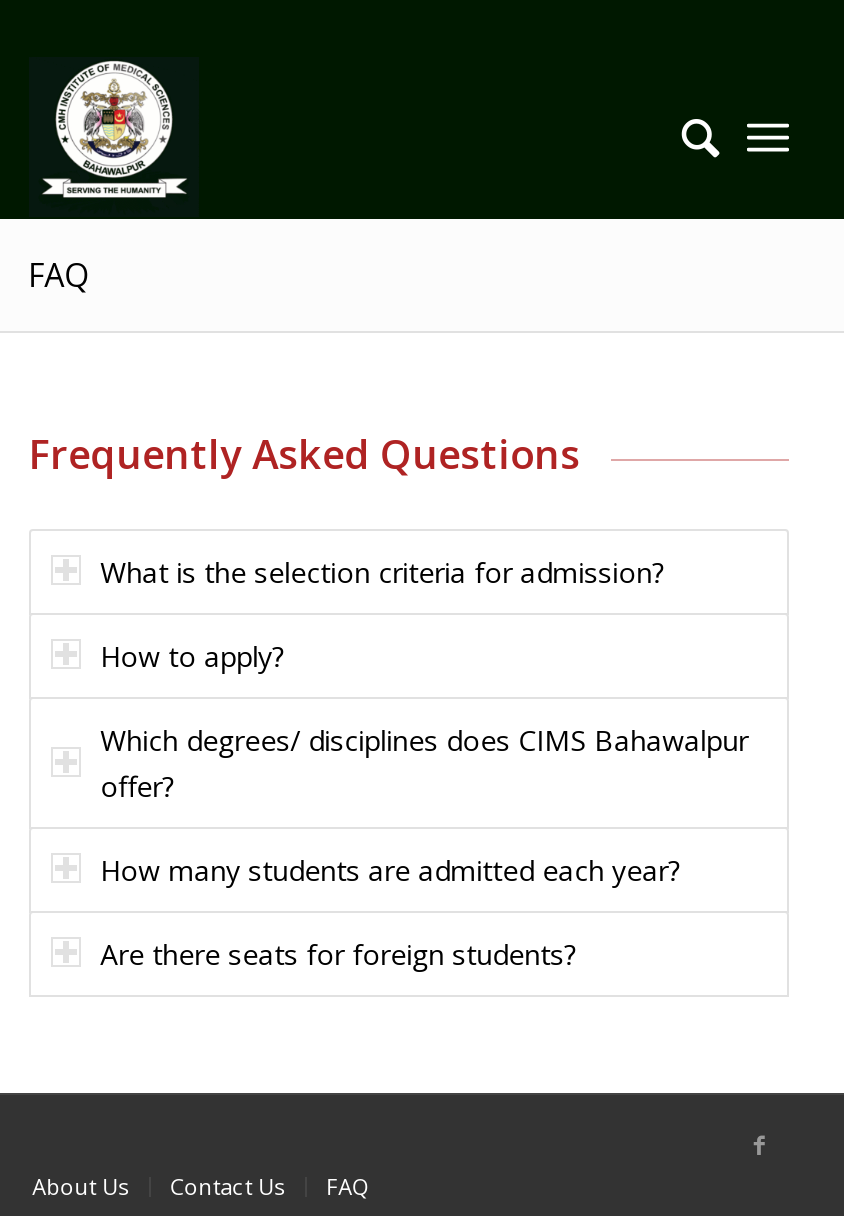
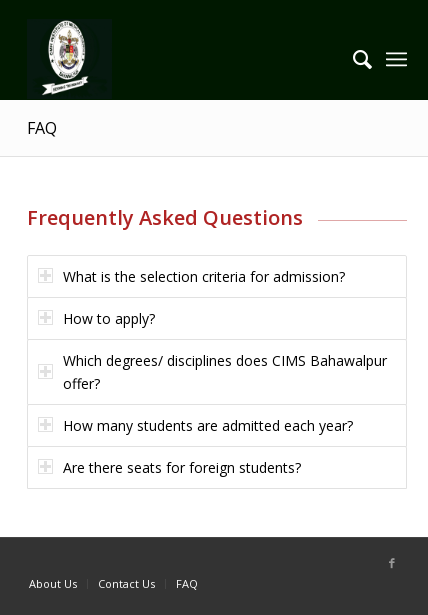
- [image]
+ [image]
